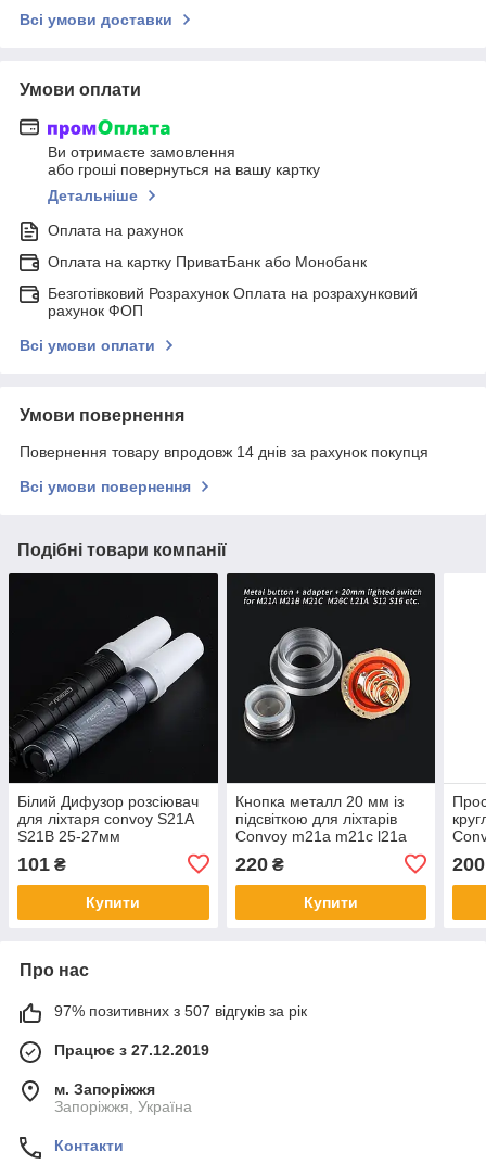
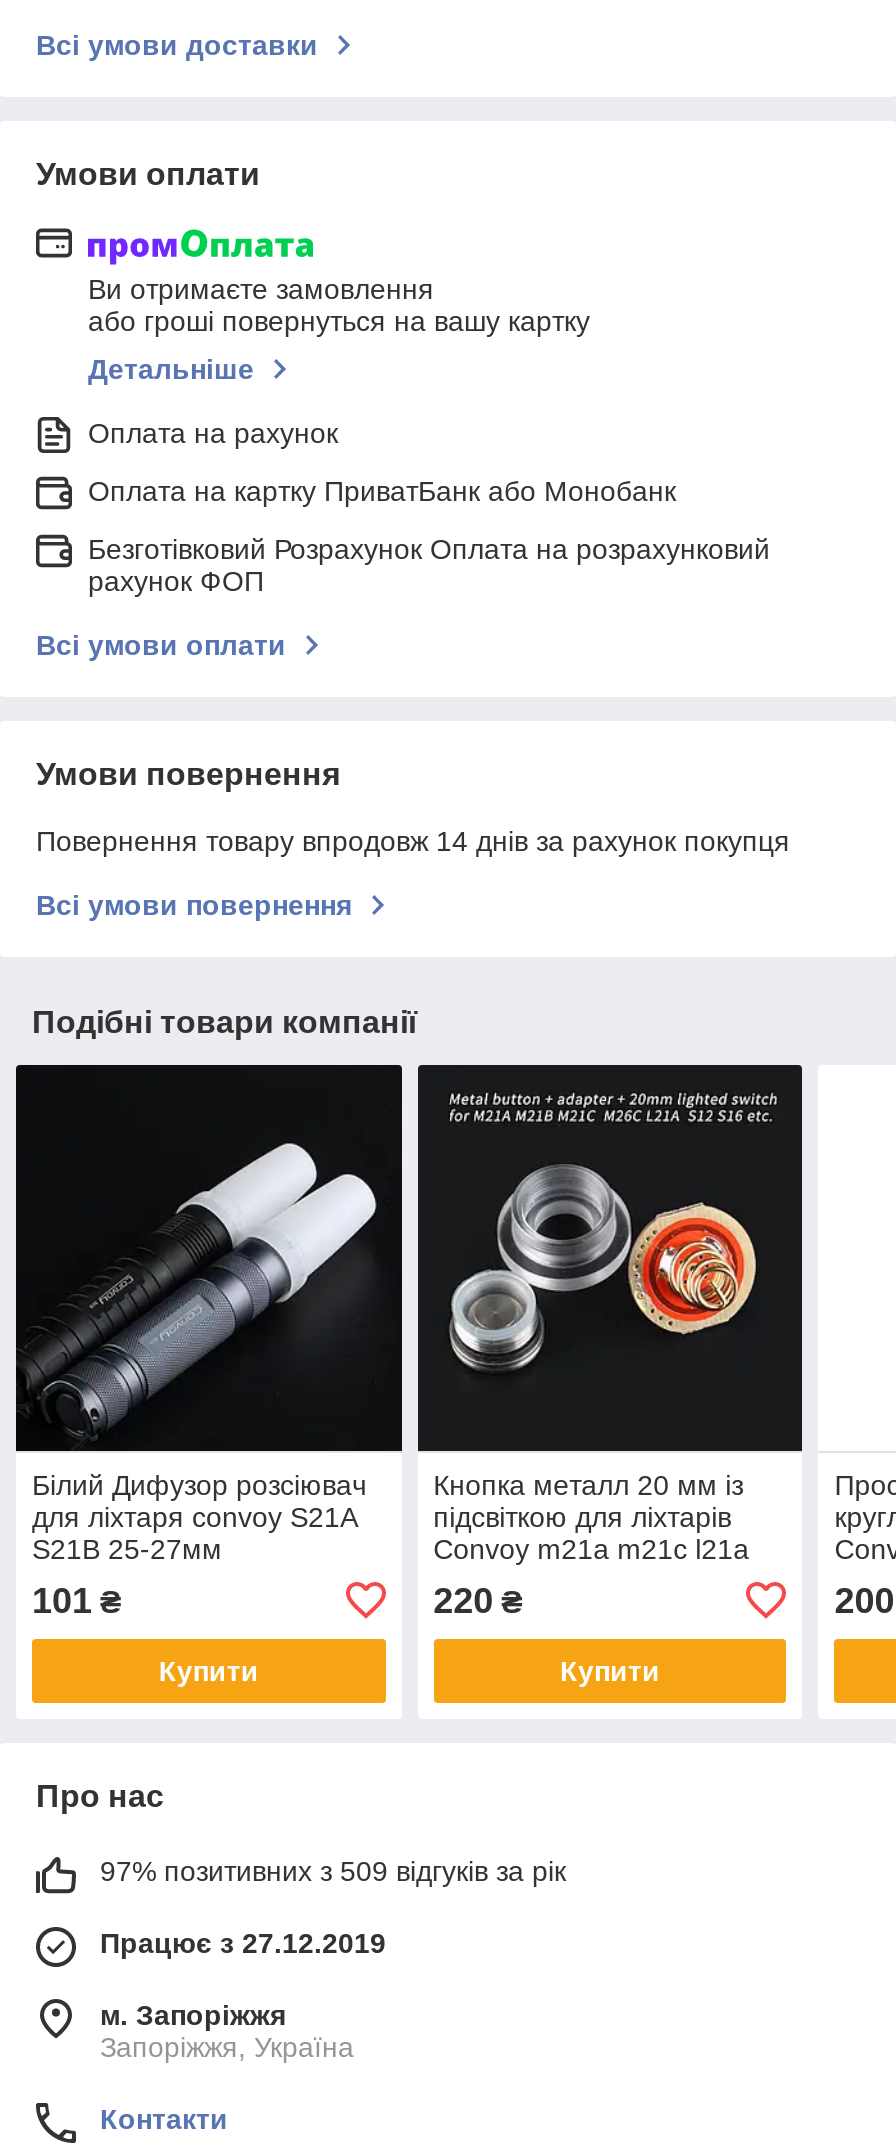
- 97% позитивних з 507 відгуків за рік
+ 97% позитивних з 509 відгуків за рік
